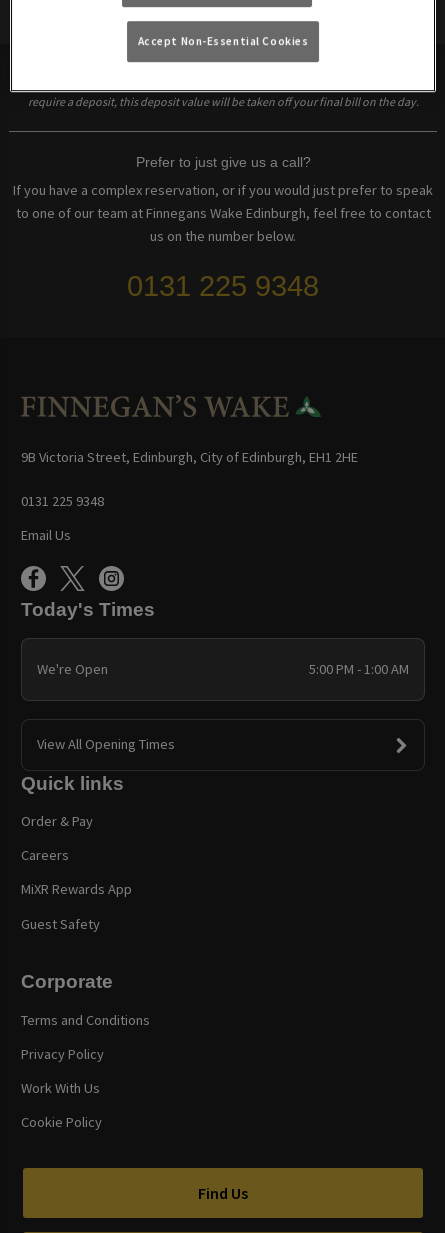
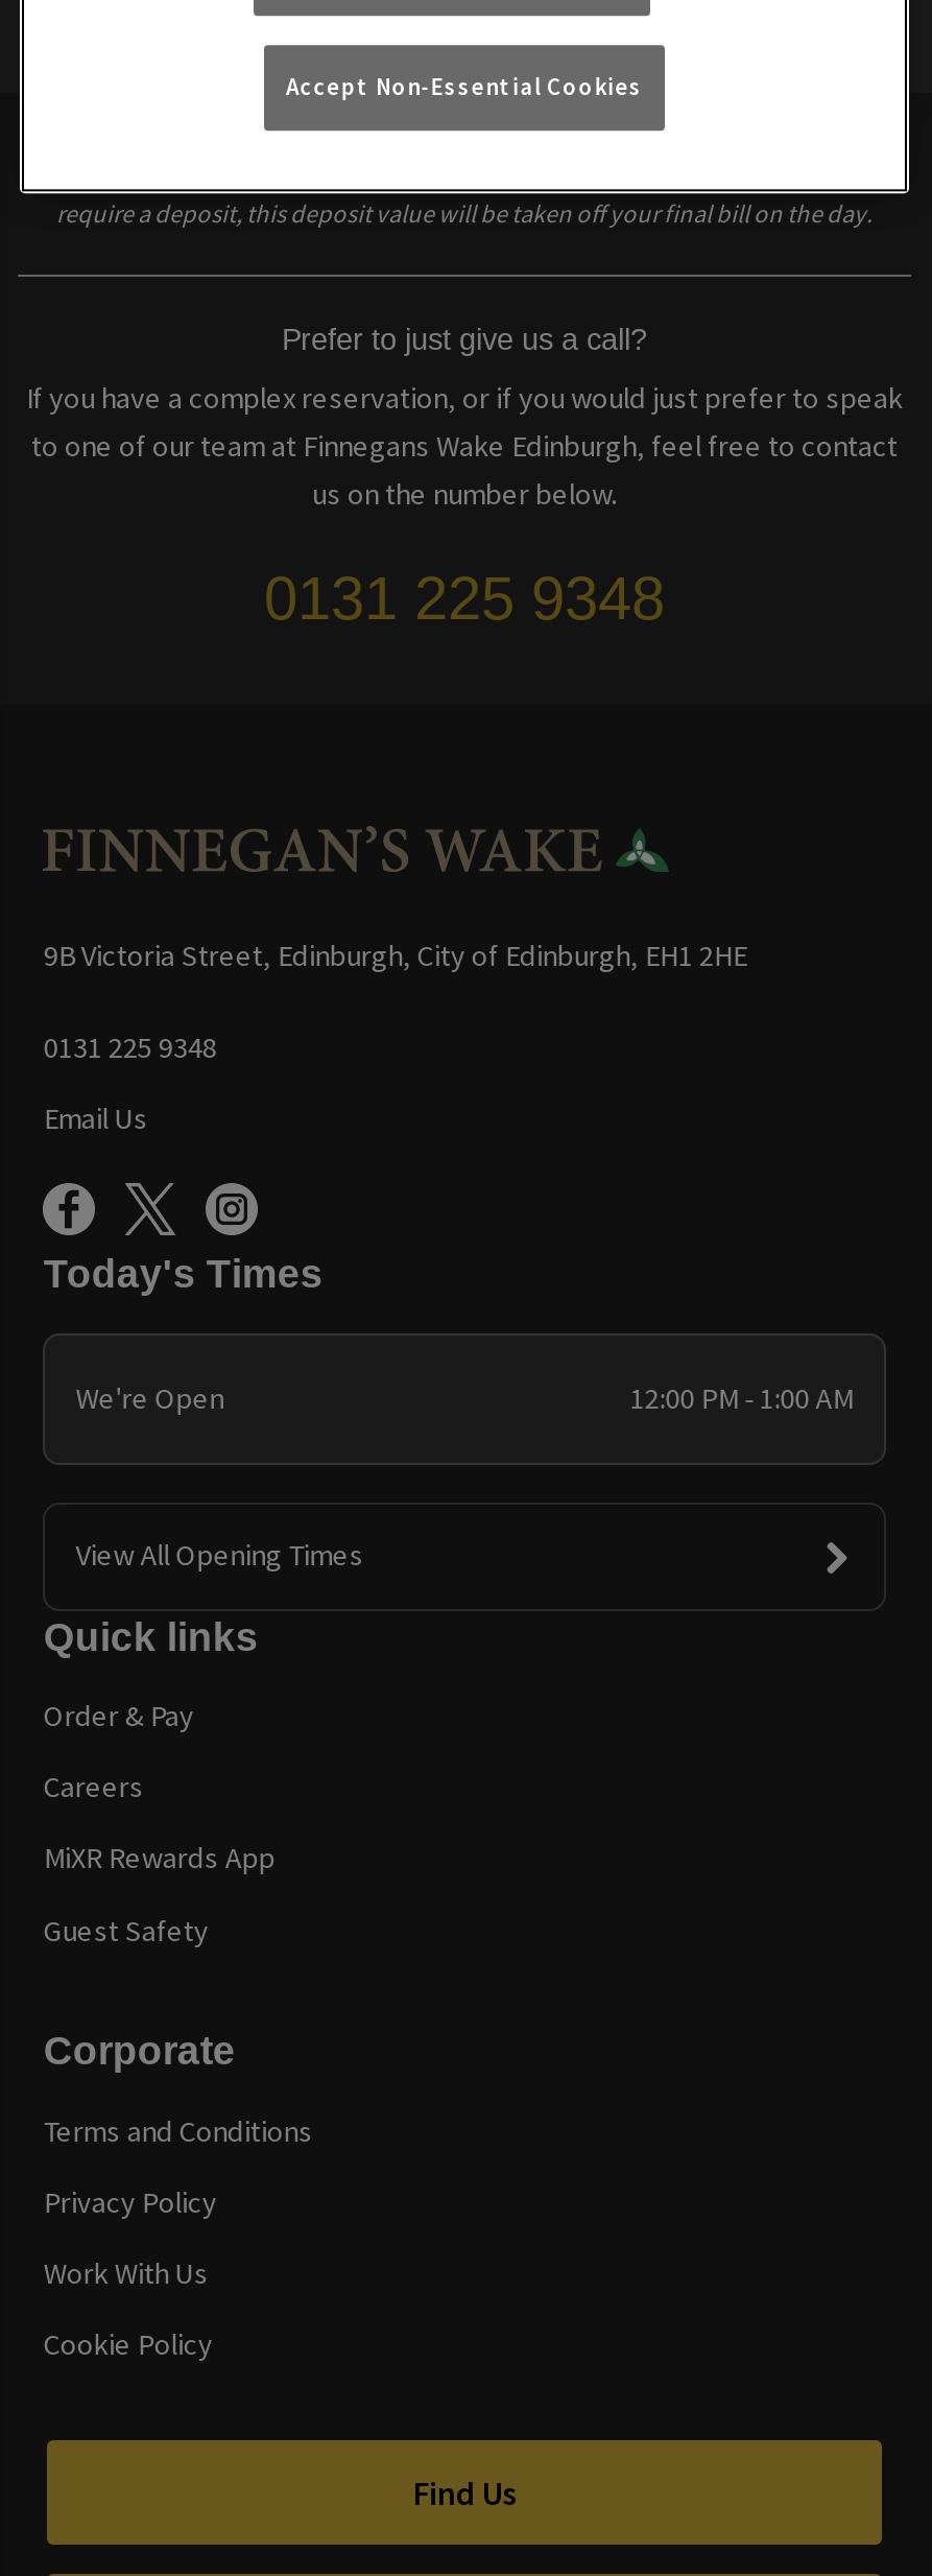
- 5:00 PM - 1:00 AM
+ 12:00 PM - 1:00 AM
